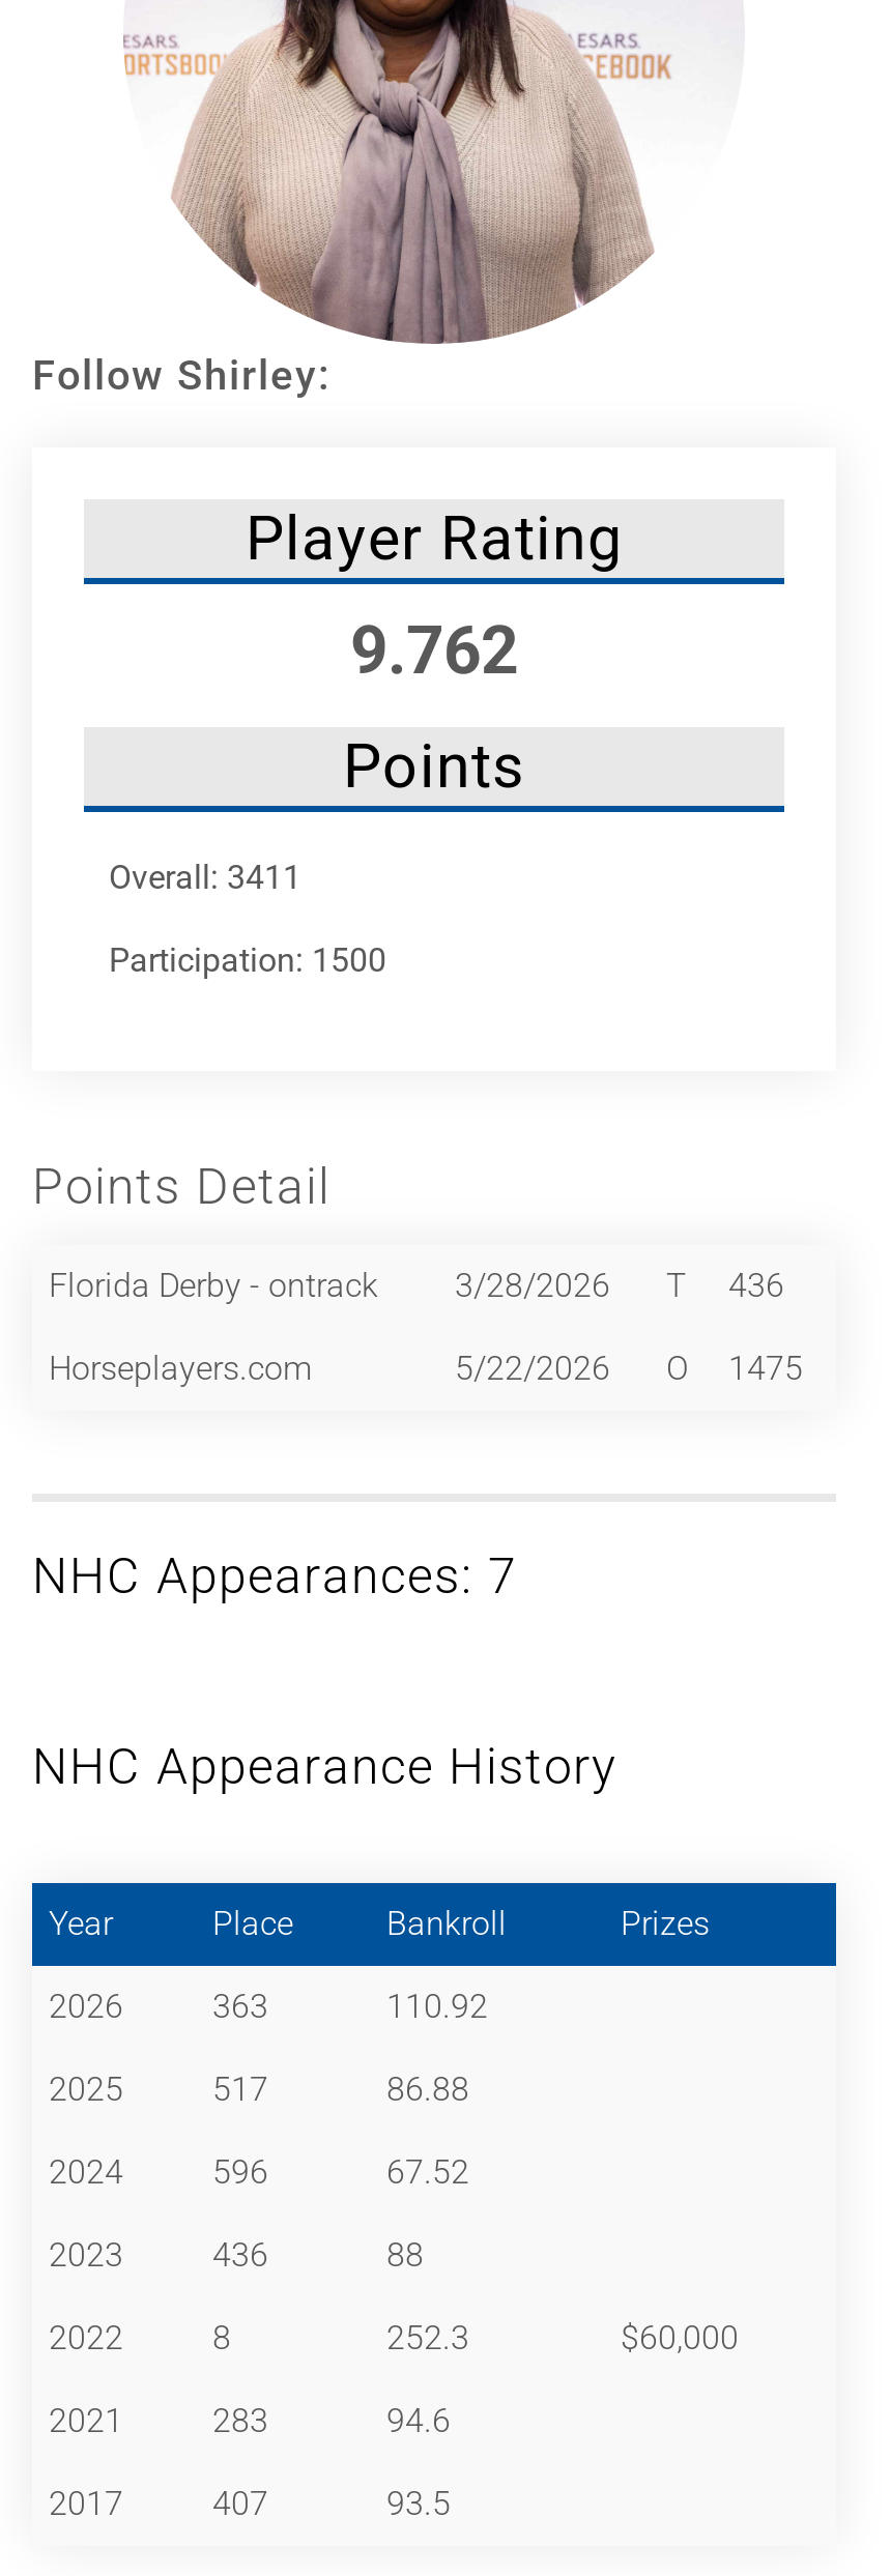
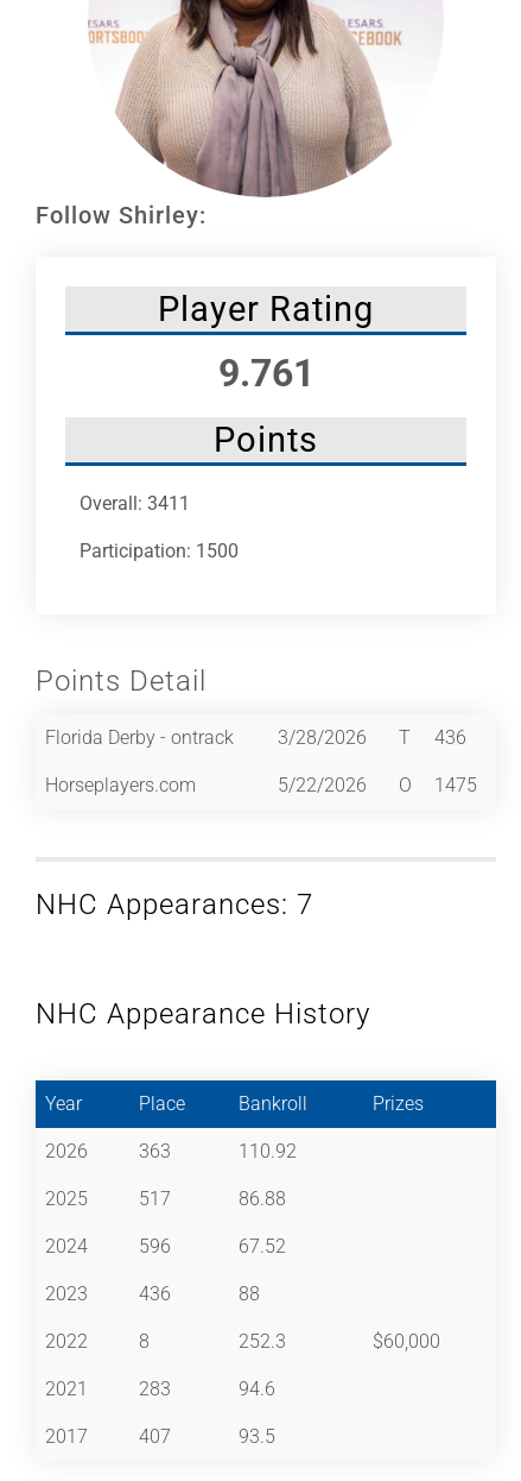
- 9.762
+ 9.761
